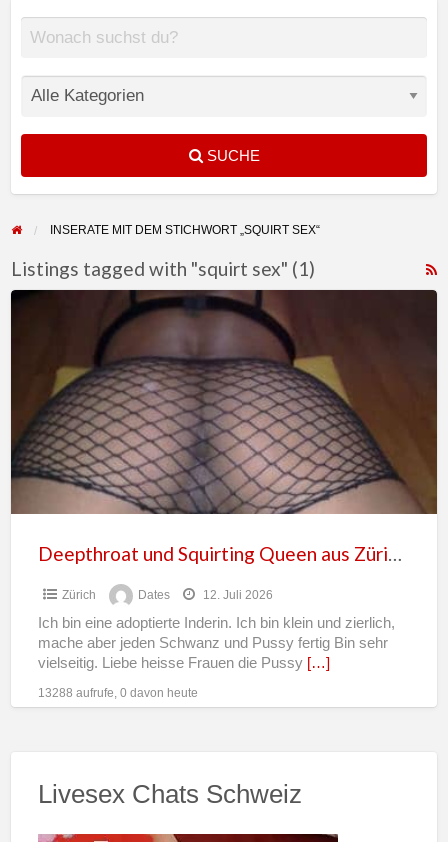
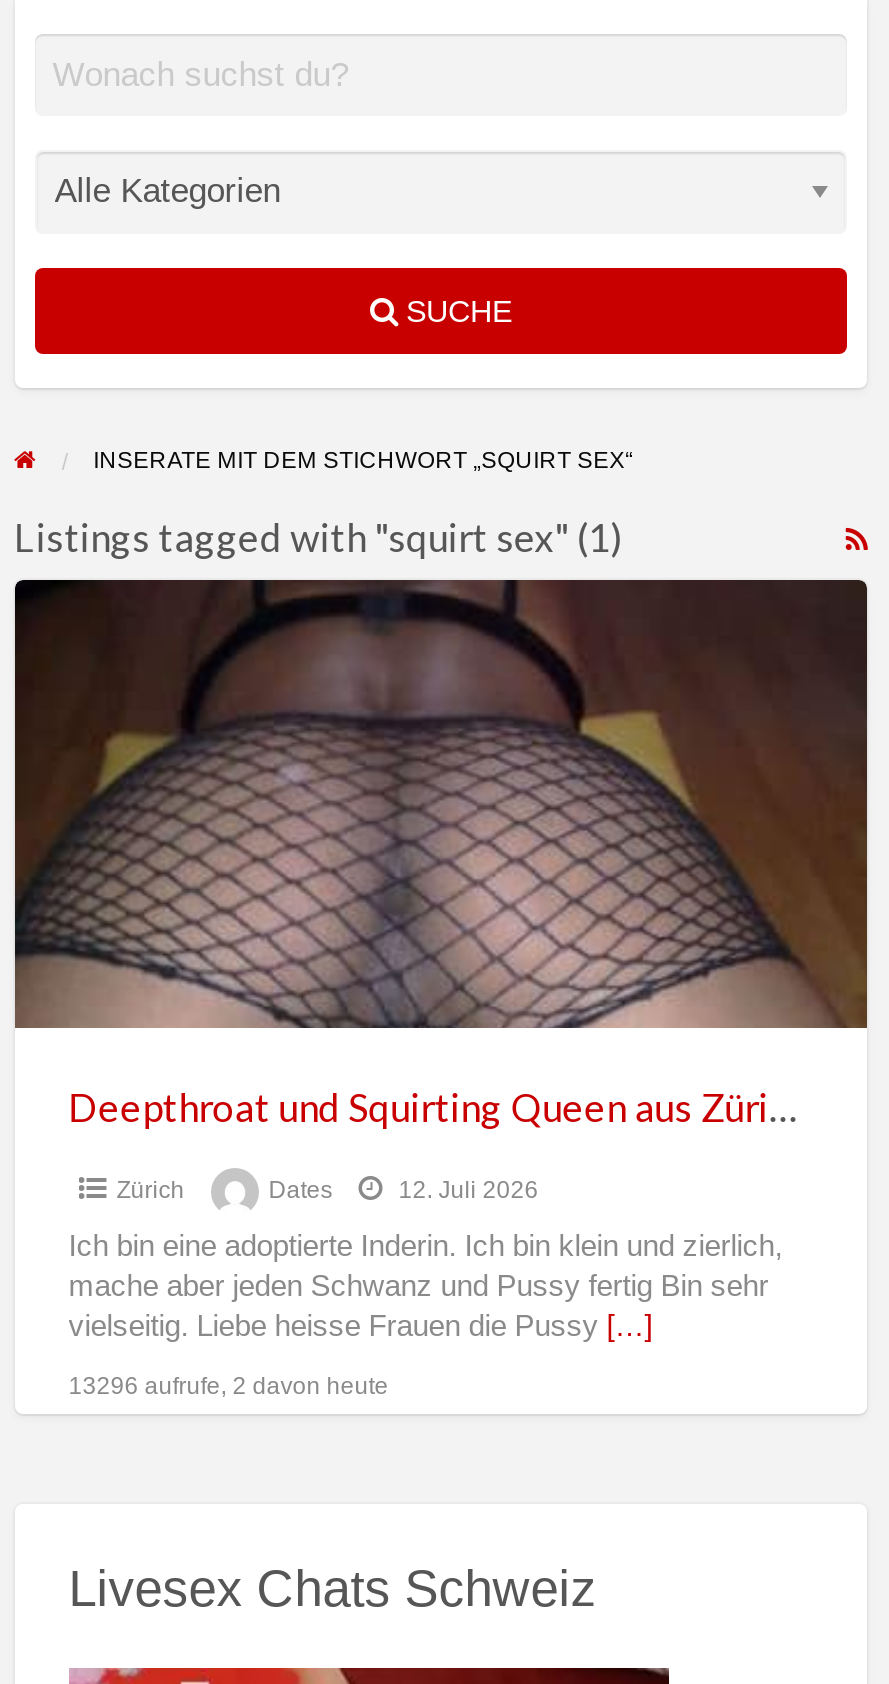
- 13288 aufrufe, 0 davon heute
+ 13296 aufrufe, 2 davon heute
